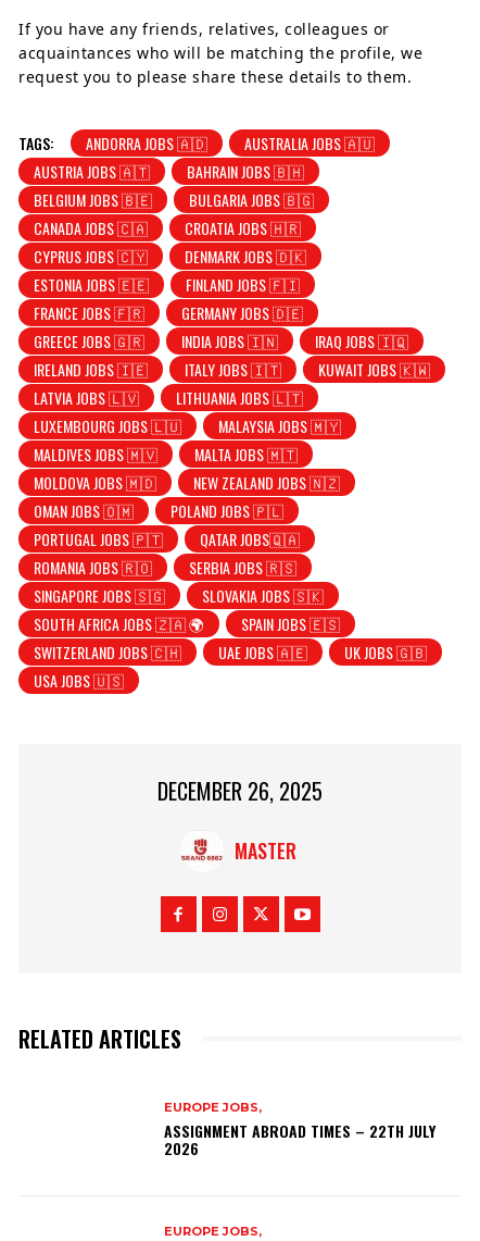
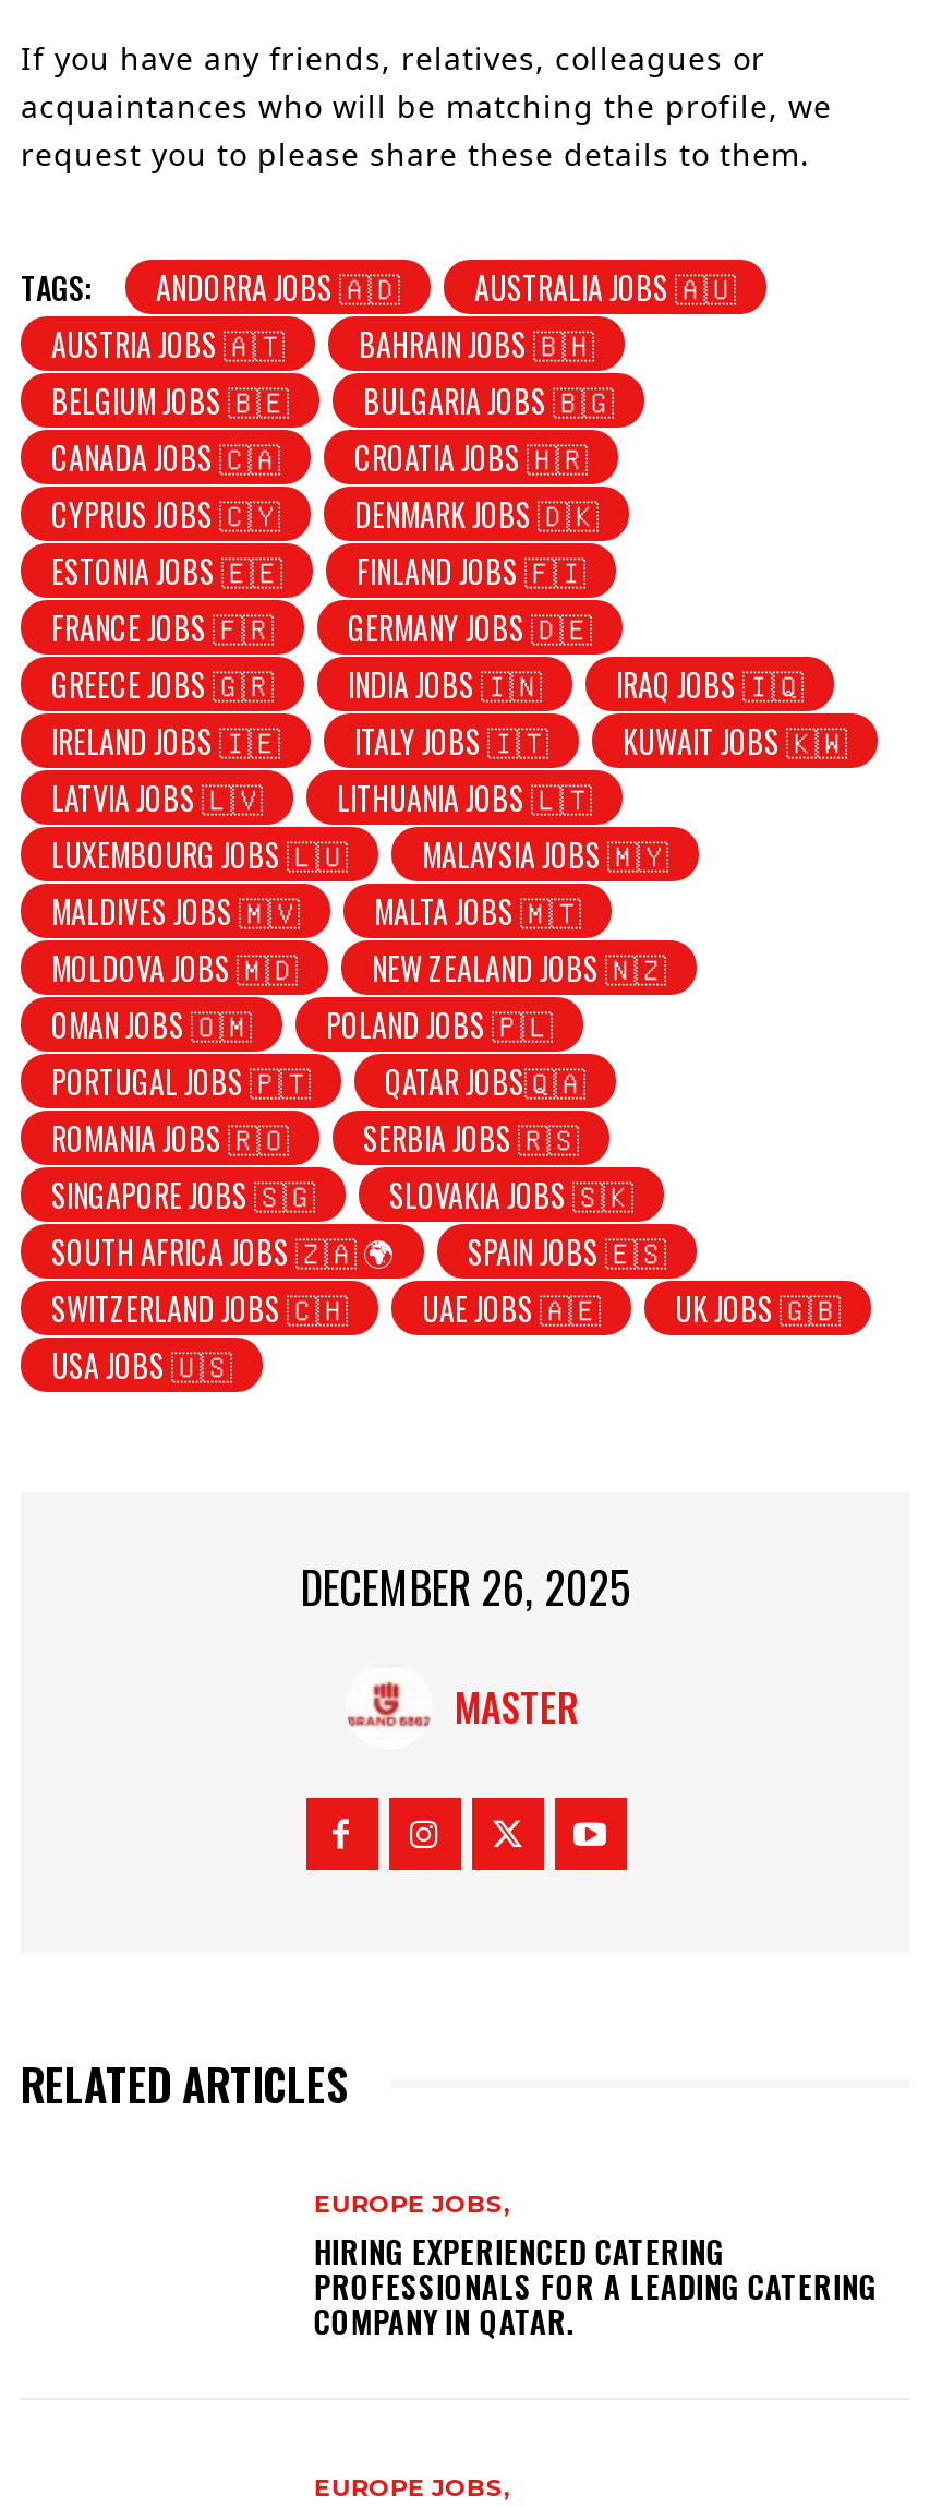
- ASSIGNMENT ABROAD TIMES – 22TH JULY
- 2026
+ HIRING EXPERIENCED CATERING
+ PROFESSIONALS FOR A LEADING CATERING
+ COMPANY IN QATAR.
